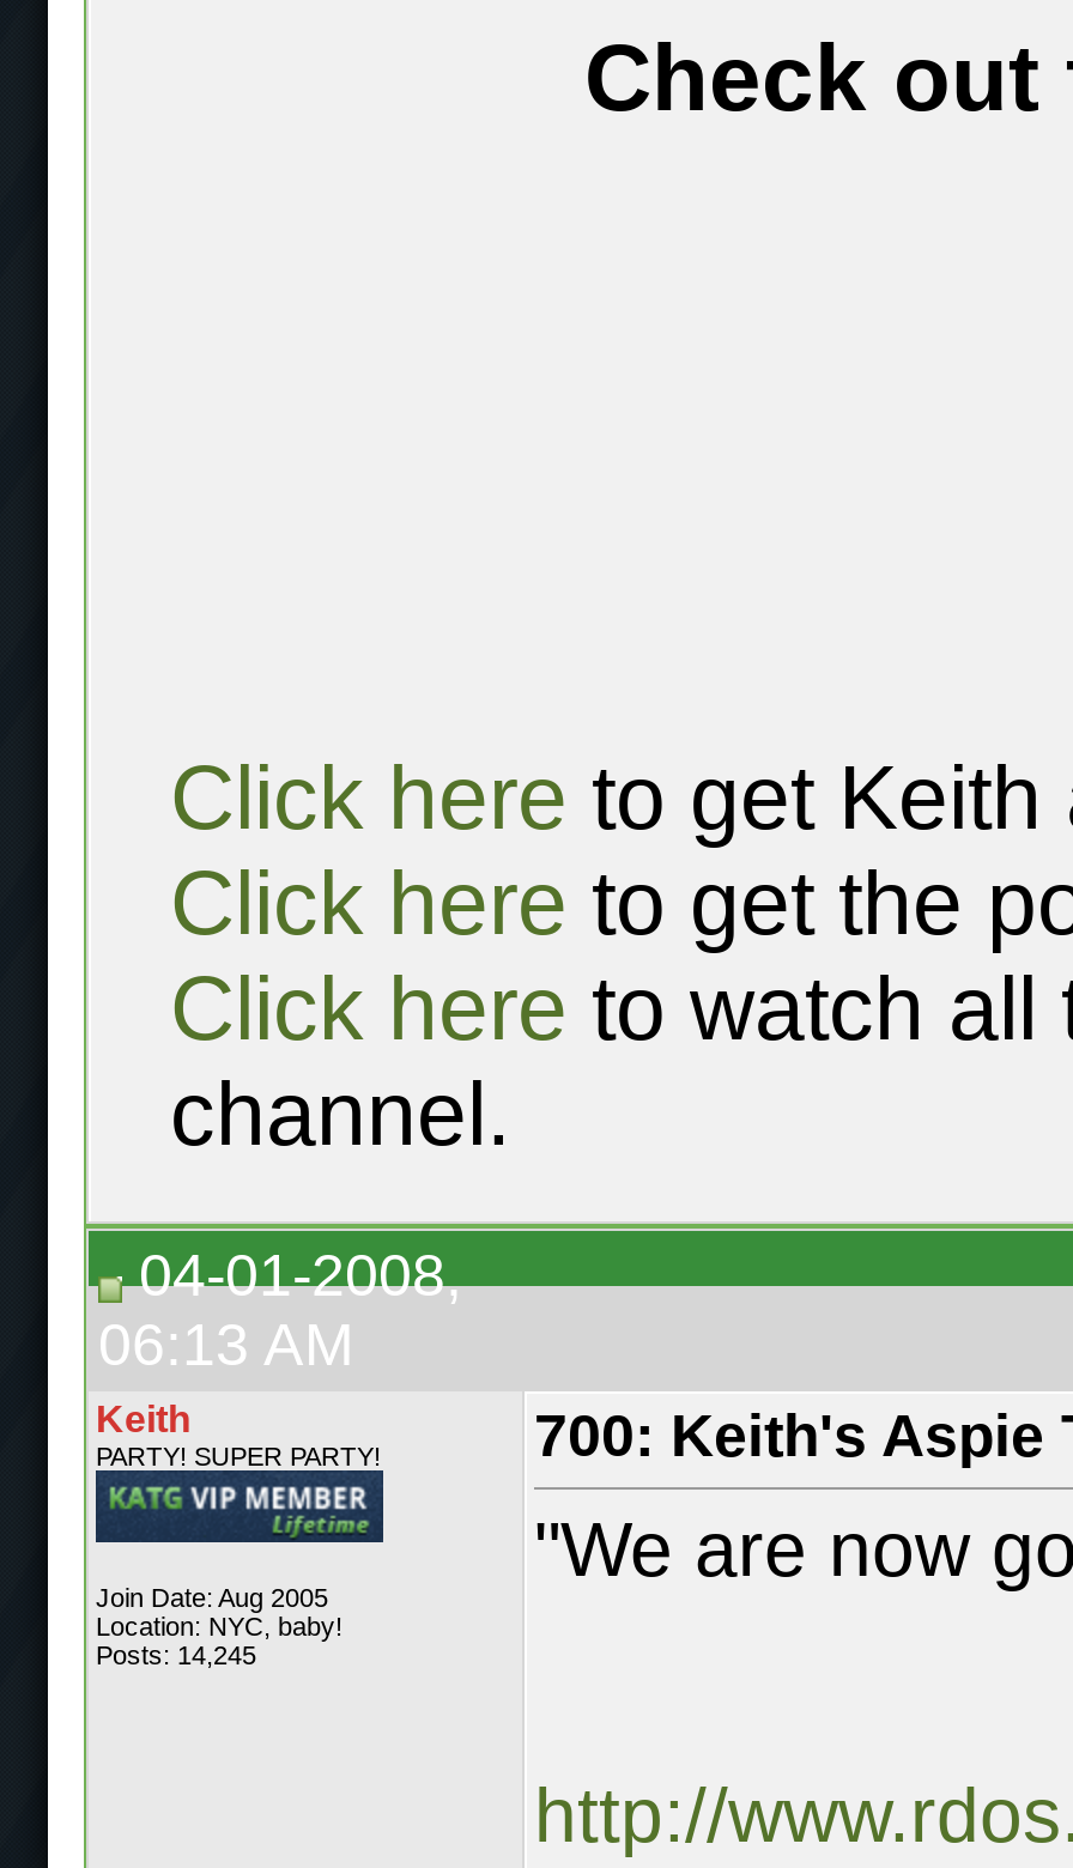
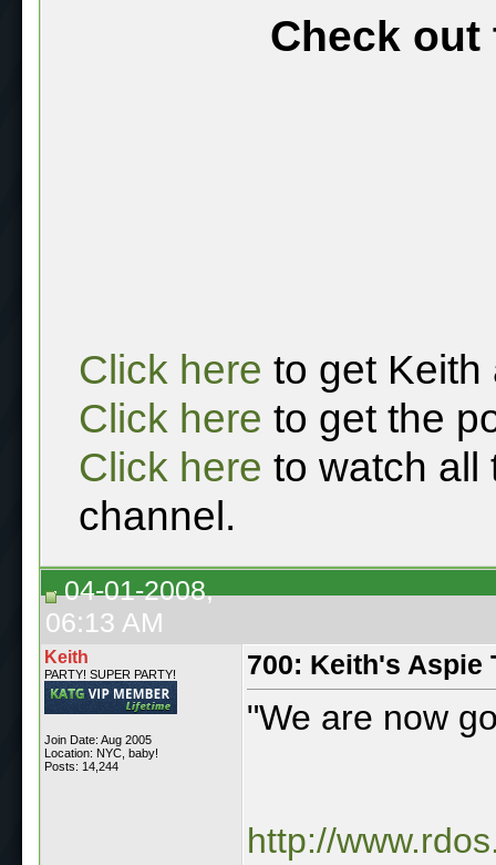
- Posts: 14,245
+ Posts: 14,244
